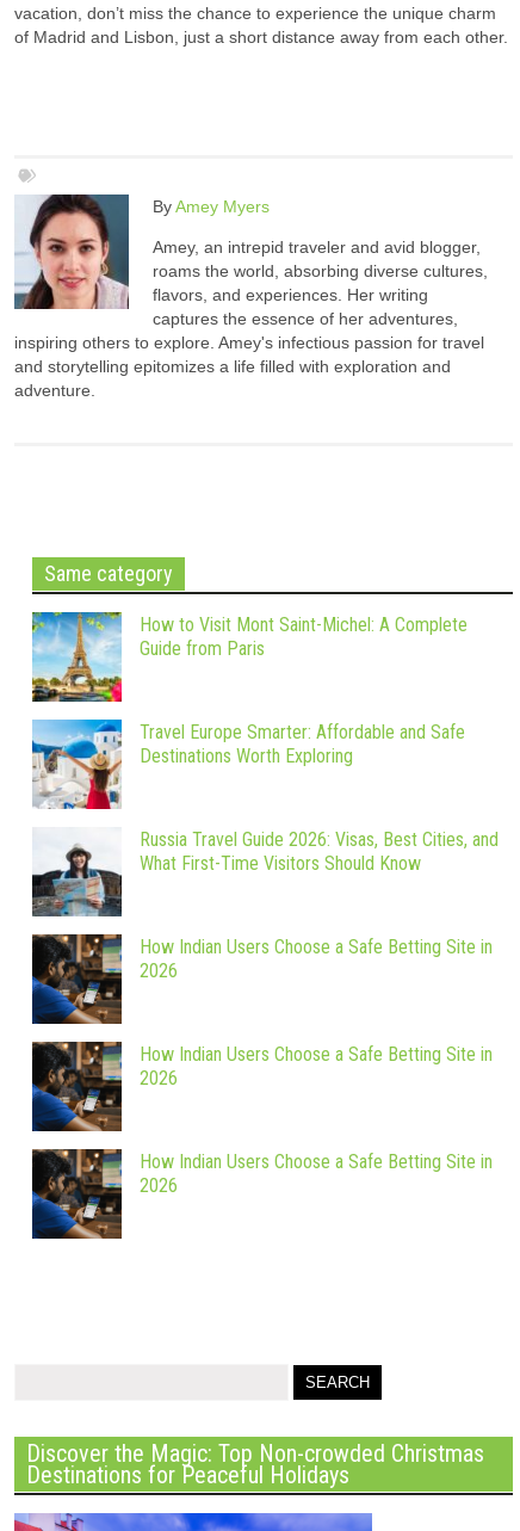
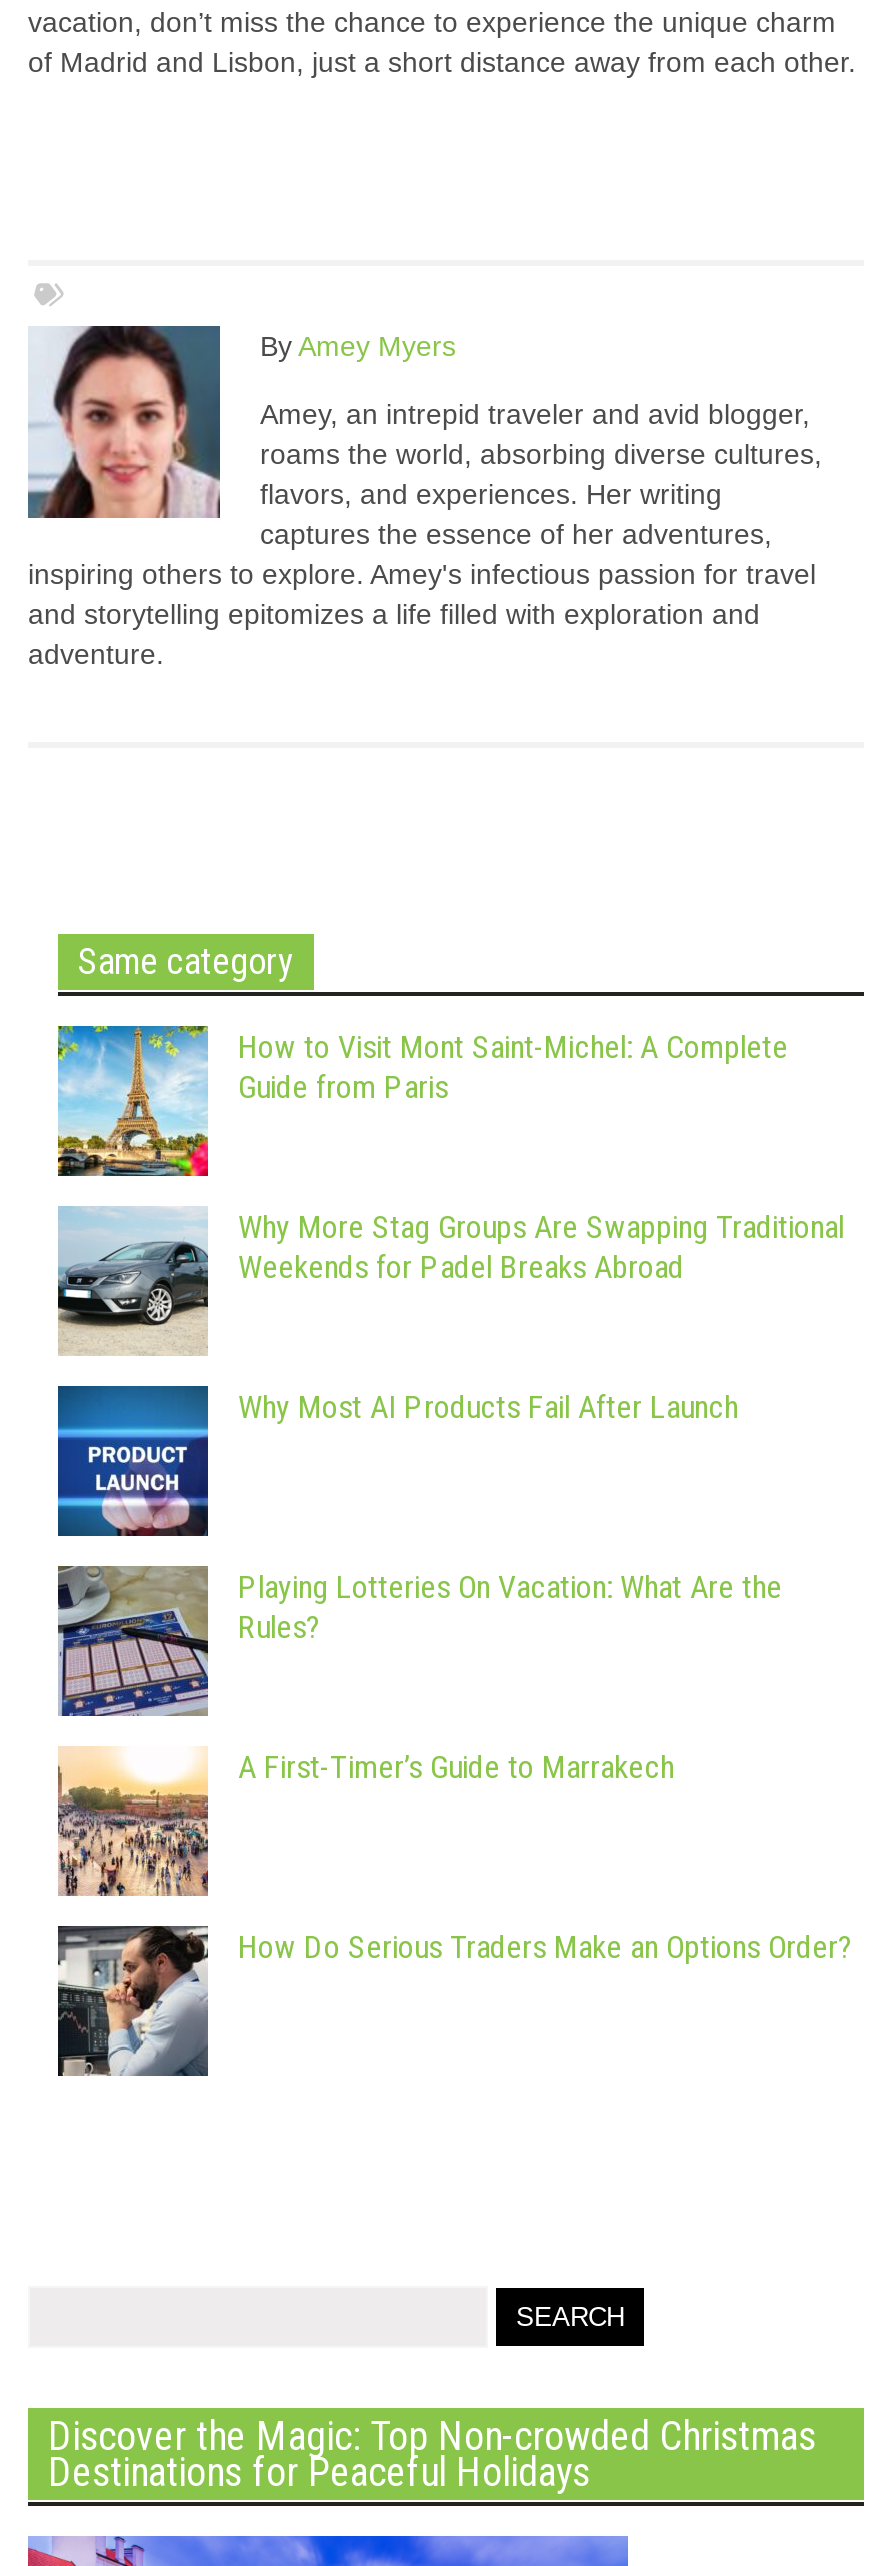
- [image]
- Travel Europe Smarter: Affordable and Safe
- Destinations Worth Exploring
+ [image]
+ Why More Stag Groups Are Swapping Traditional
+ Weekends for Padel Breaks Abroad

- [image]
- Russia Travel Guide 2026: Visas, Best Cities, and
- What First-Time Visitors Should Know
+ [image]
+ Why Most AI Products Fail After Launch

- [image]
- How Indian Users Choose a Safe Betting Site in
- 2026
+ [image]
+ Playing Lotteries On Vacation: What Are the
+ Rules?

- [image]
- How Indian Users Choose a Safe Betting Site in
- 2026
+ [image]
+ A First-Timer’s Guide to Marrakech

- [image]
- How Indian Users Choose a Safe Betting Site in
- 2026
+ [image]
+ How Do Serious Traders Make an Options Order?
